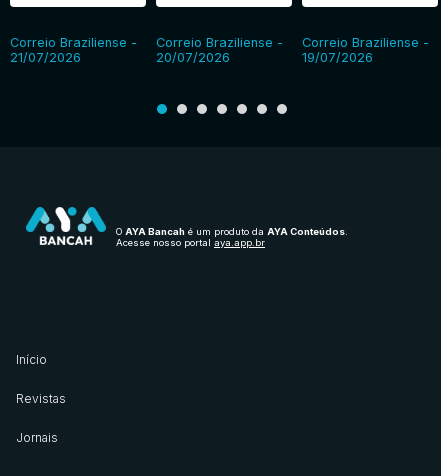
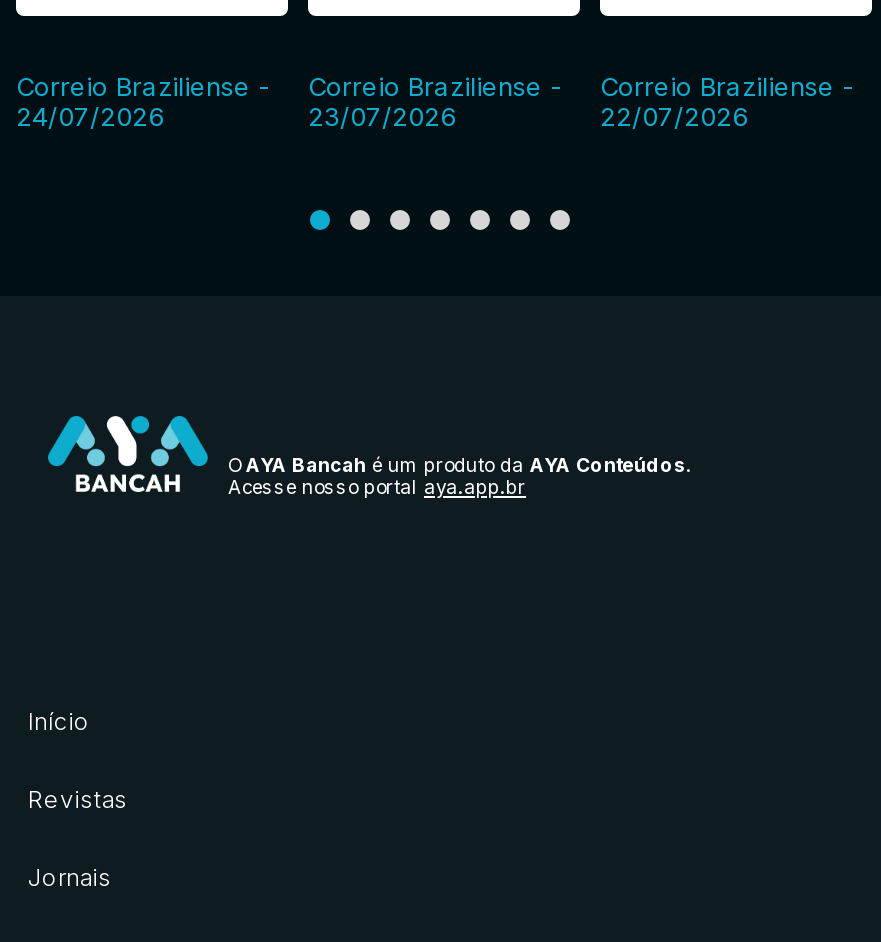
- 21/07/2026
+ 24/07/2026

- 20/07/2026
+ 23/07/2026

- 19/07/2026
+ 22/07/2026
